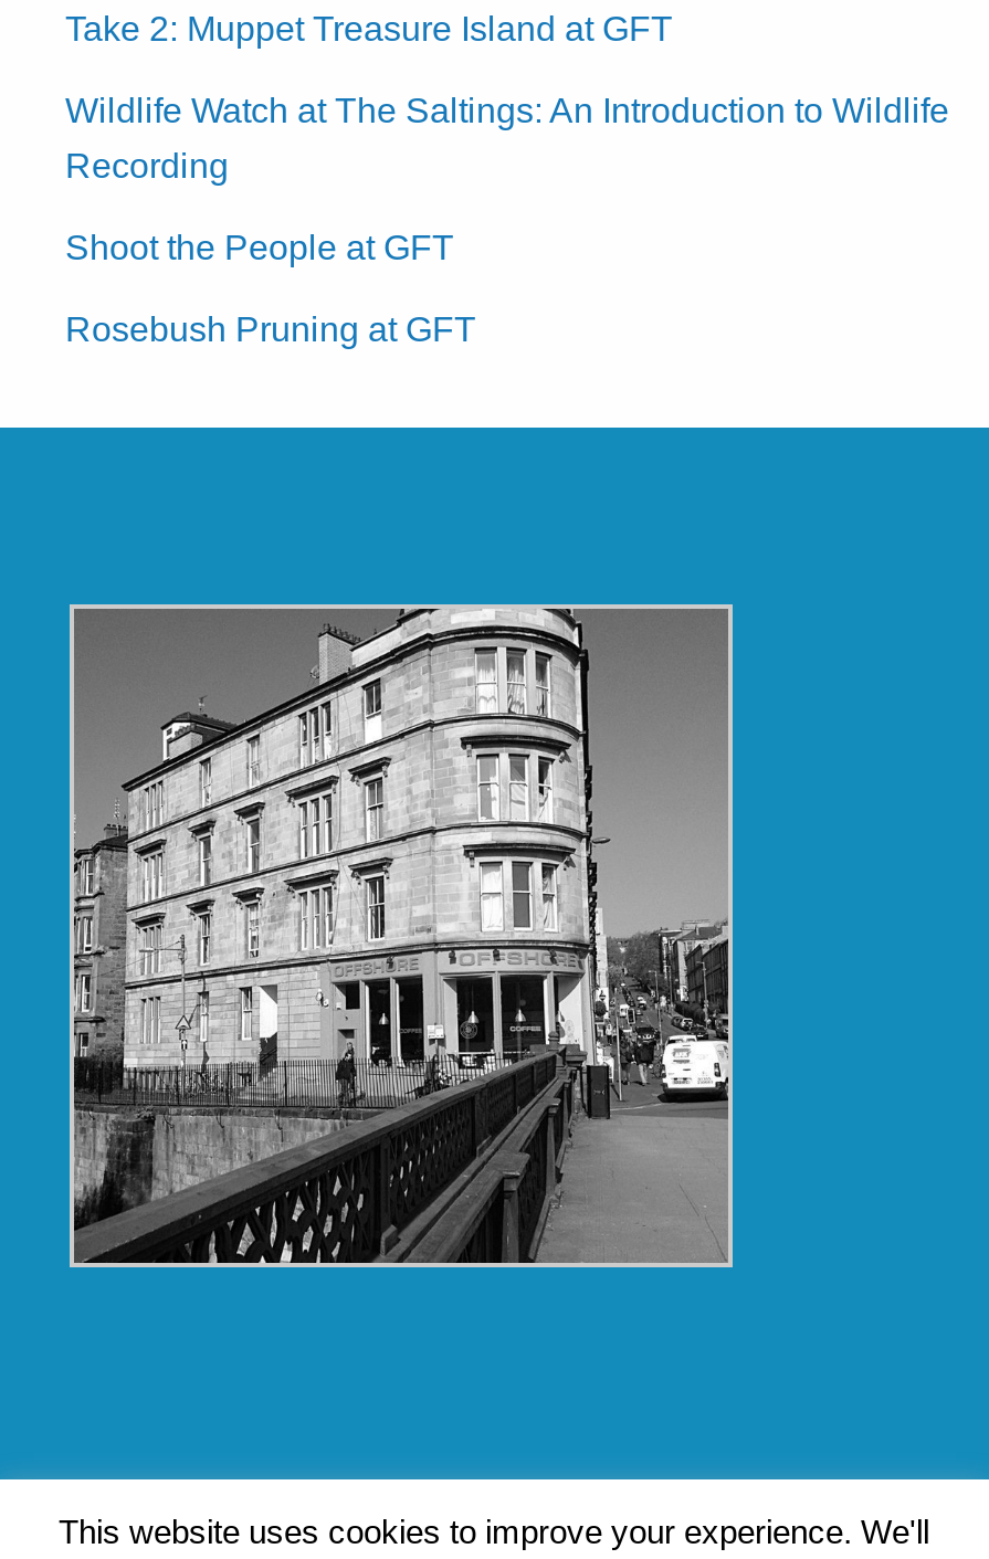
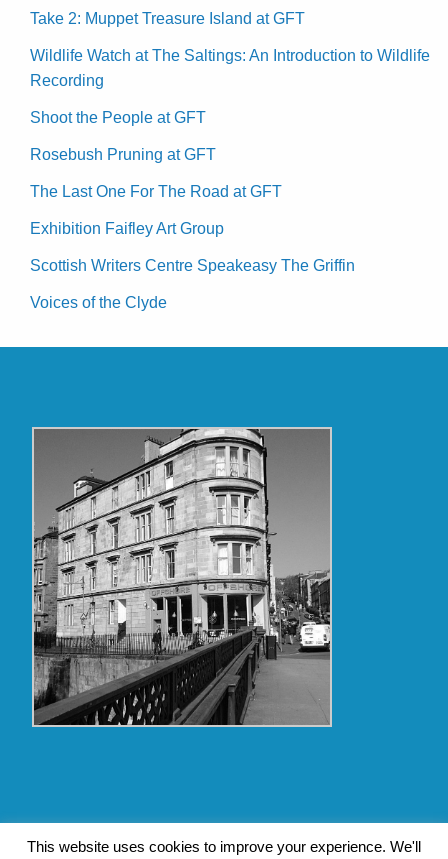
+ The Last One For The Road at GFT
+ Exhibition Faifley Art Group
+ Scottish Writers Centre Speakeasy The Griffin
+ Voices of the Clyde
